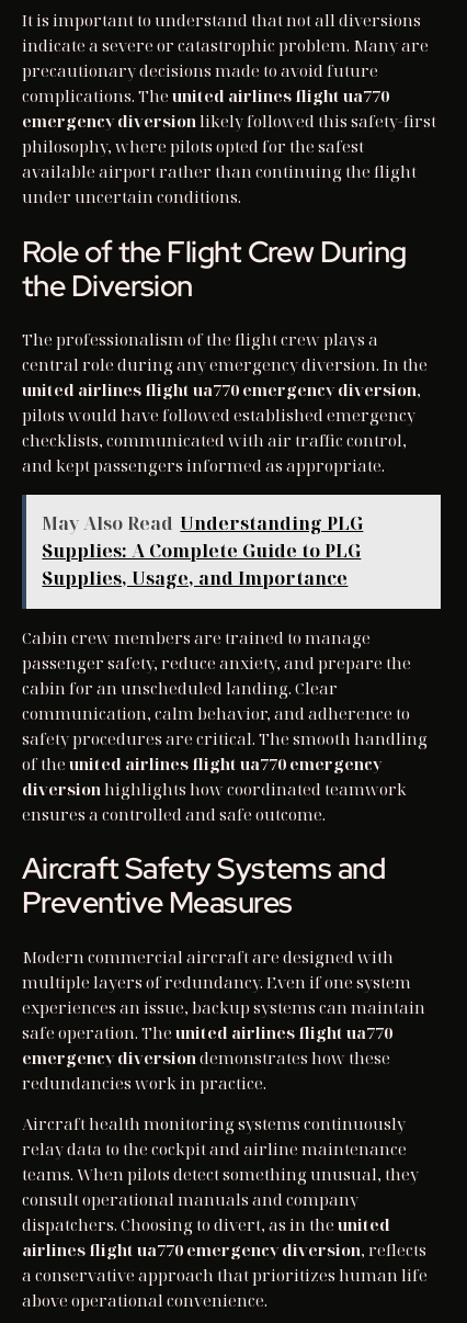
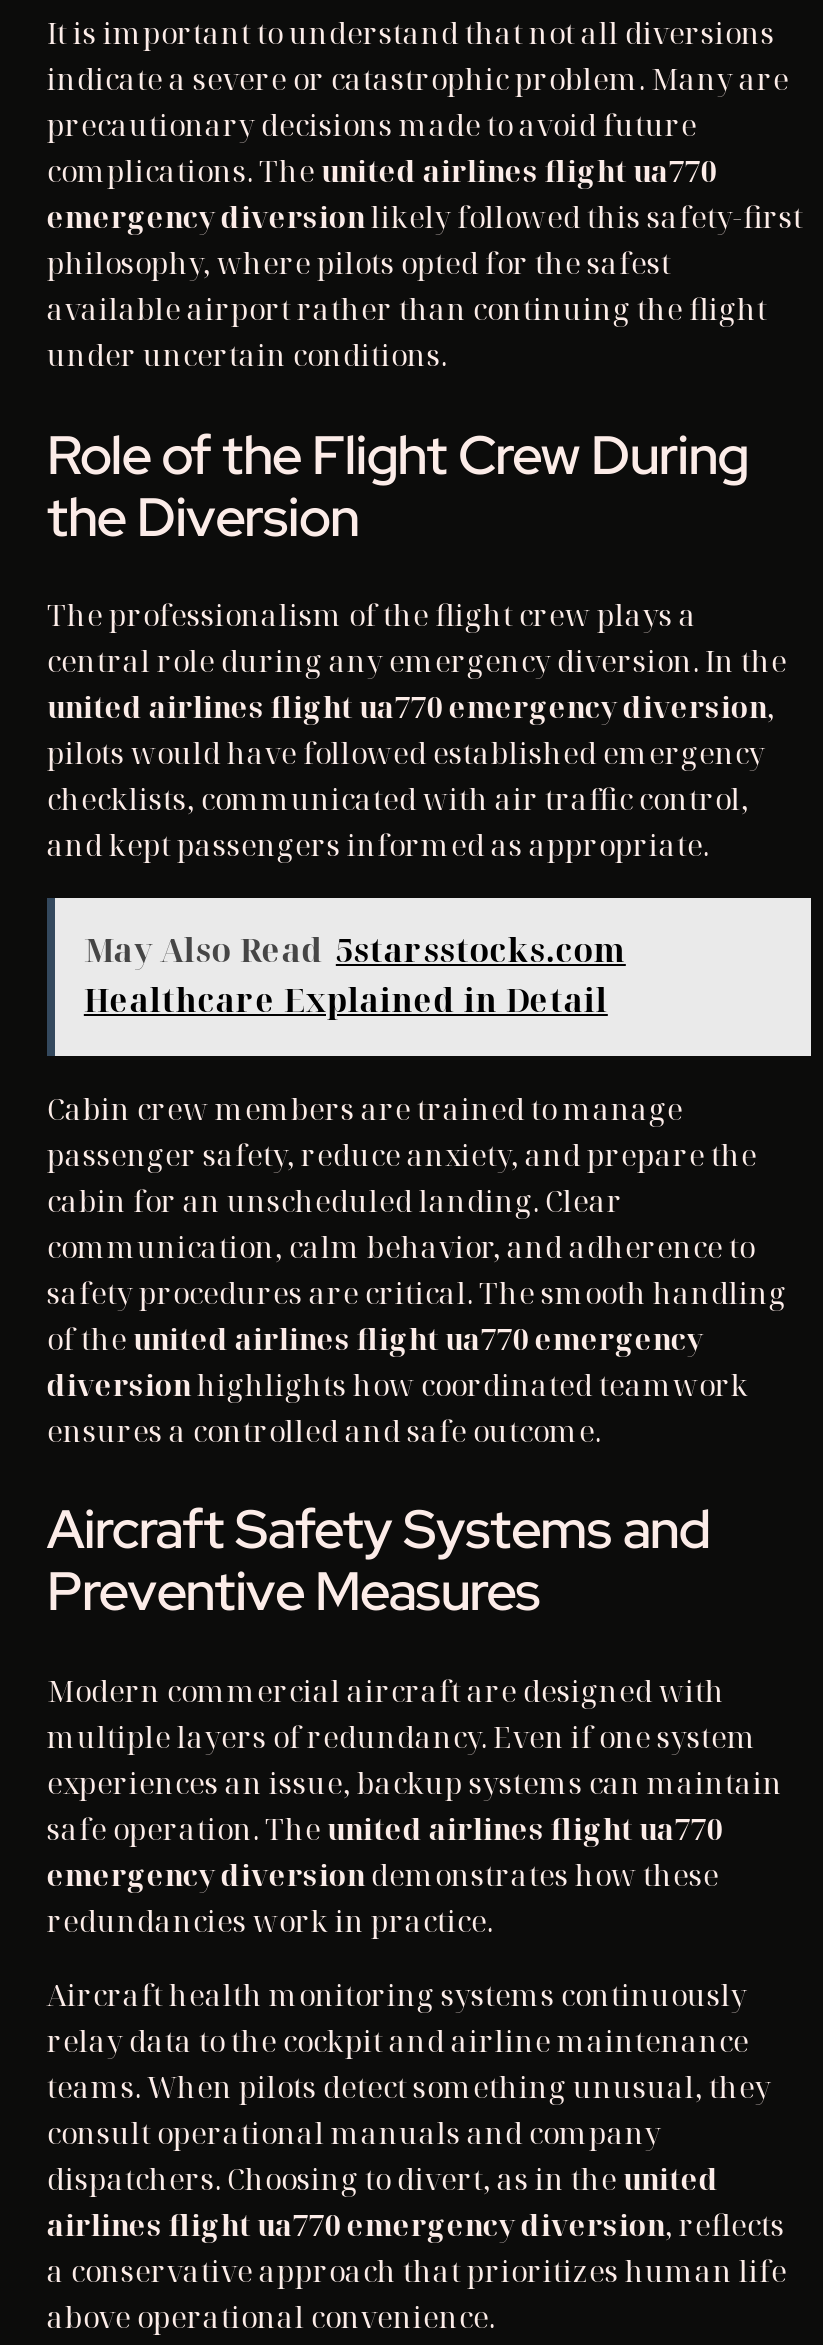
- May Also Read Understanding PLG
- Supplies: A Complete Guide to PLG
- Supplies, Usage, and Importance
+ May Also Read 5starsstocks.com
+ Healthcare Explained in Detail
